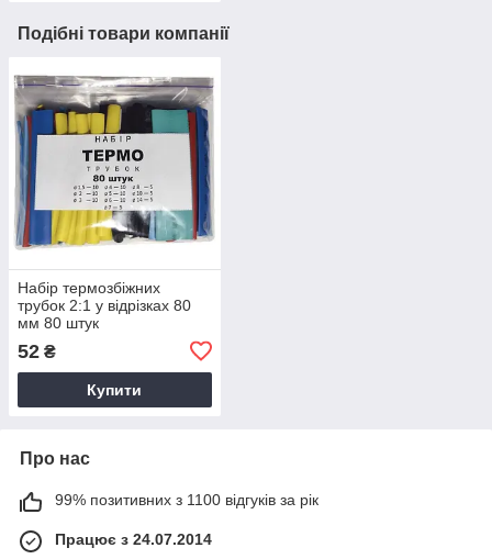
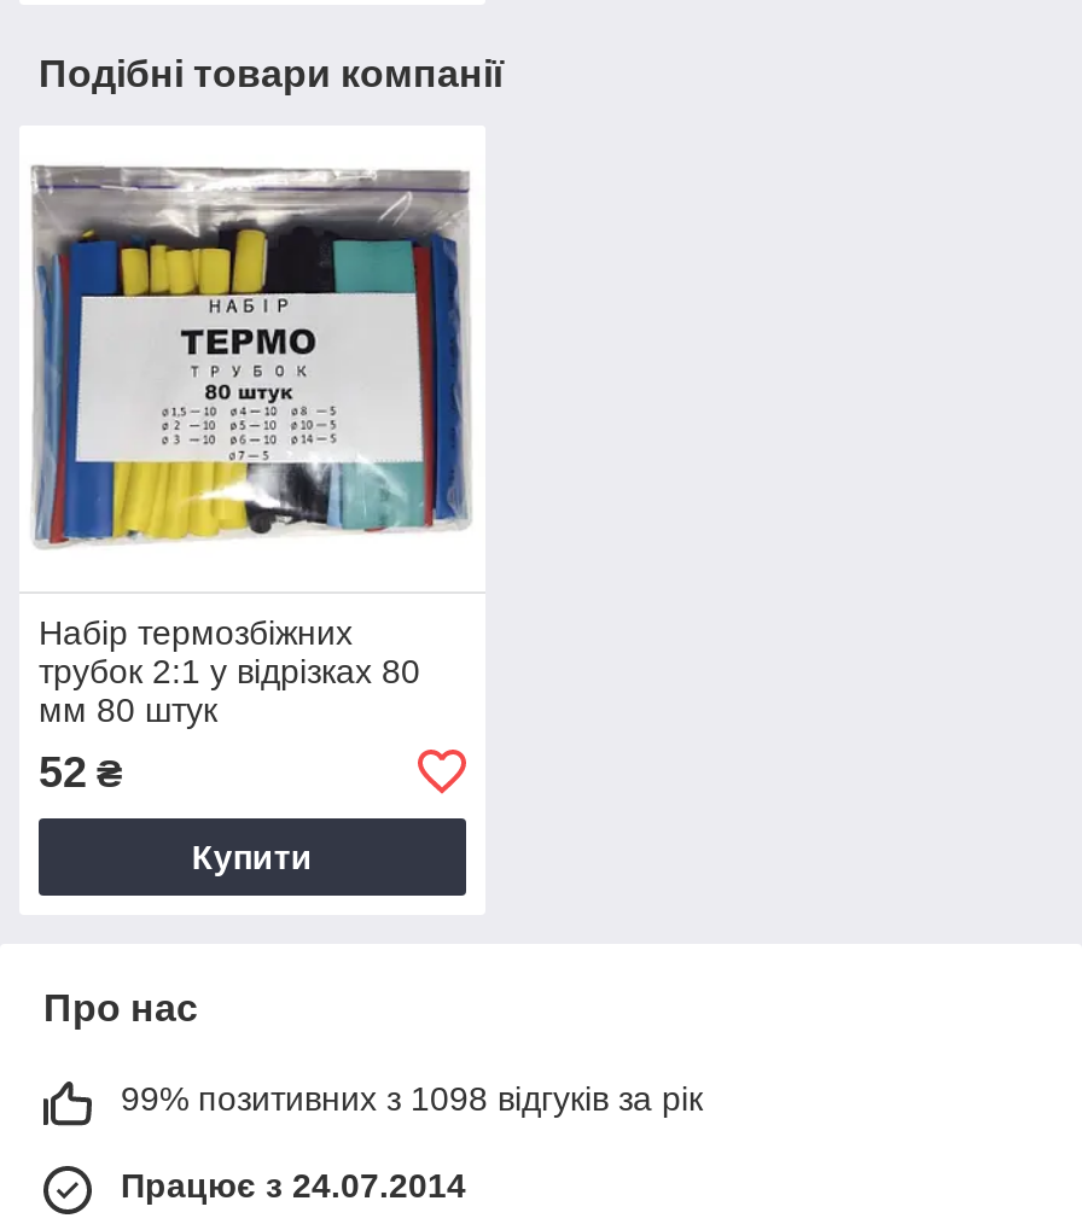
- 99% позитивних з 1100 відгуків за рік
+ 99% позитивних з 1098 відгуків за рік
